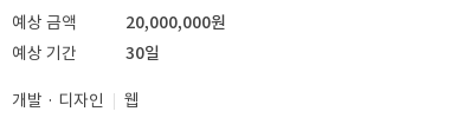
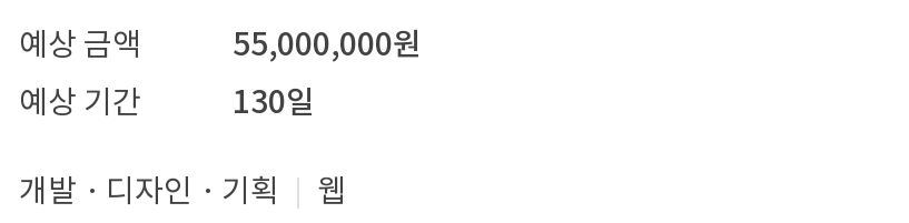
- 20,000,000원
+ 55,000,000원

- 30일
+ 130일

- 개발 · 디자인
+ 개발 · 디자인 · 기획
